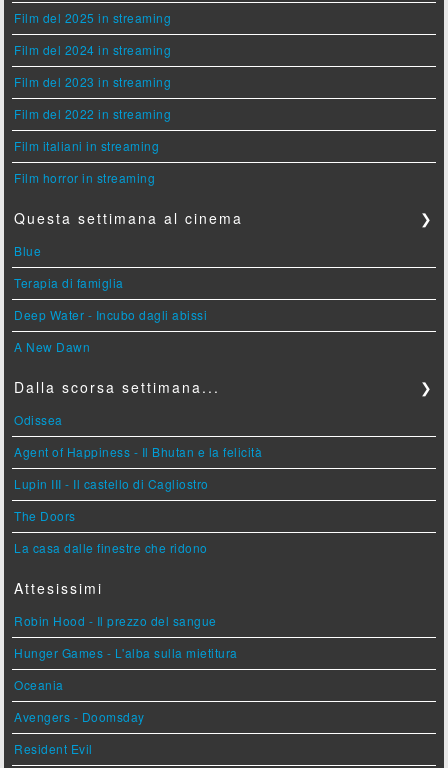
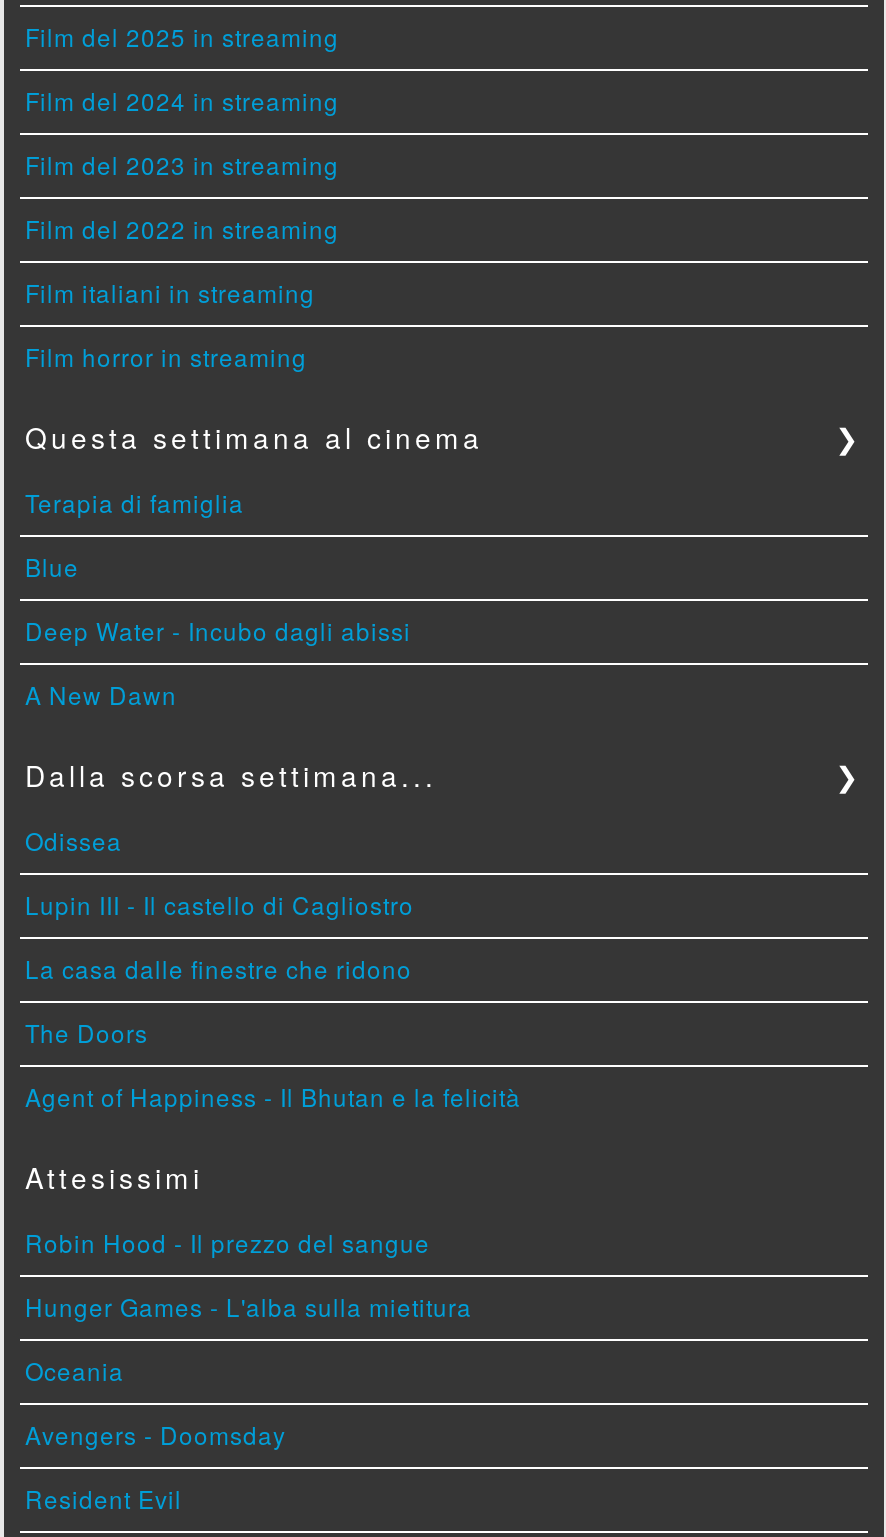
moved down: Blue

moved up: Terapia di famiglia

moved down: Agent of Happiness - Il Bhutan e la felicità

moved up: Lupin III - Il castello di Cagliostro | The Doors | La casa dalle finestre che ridono
